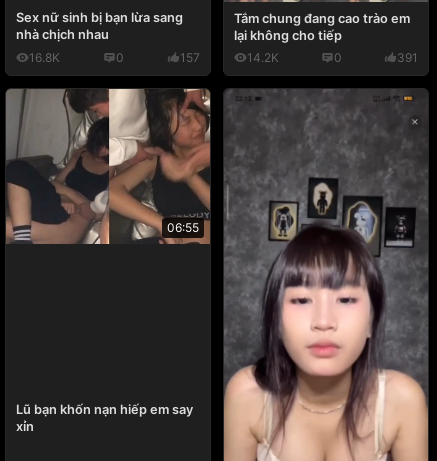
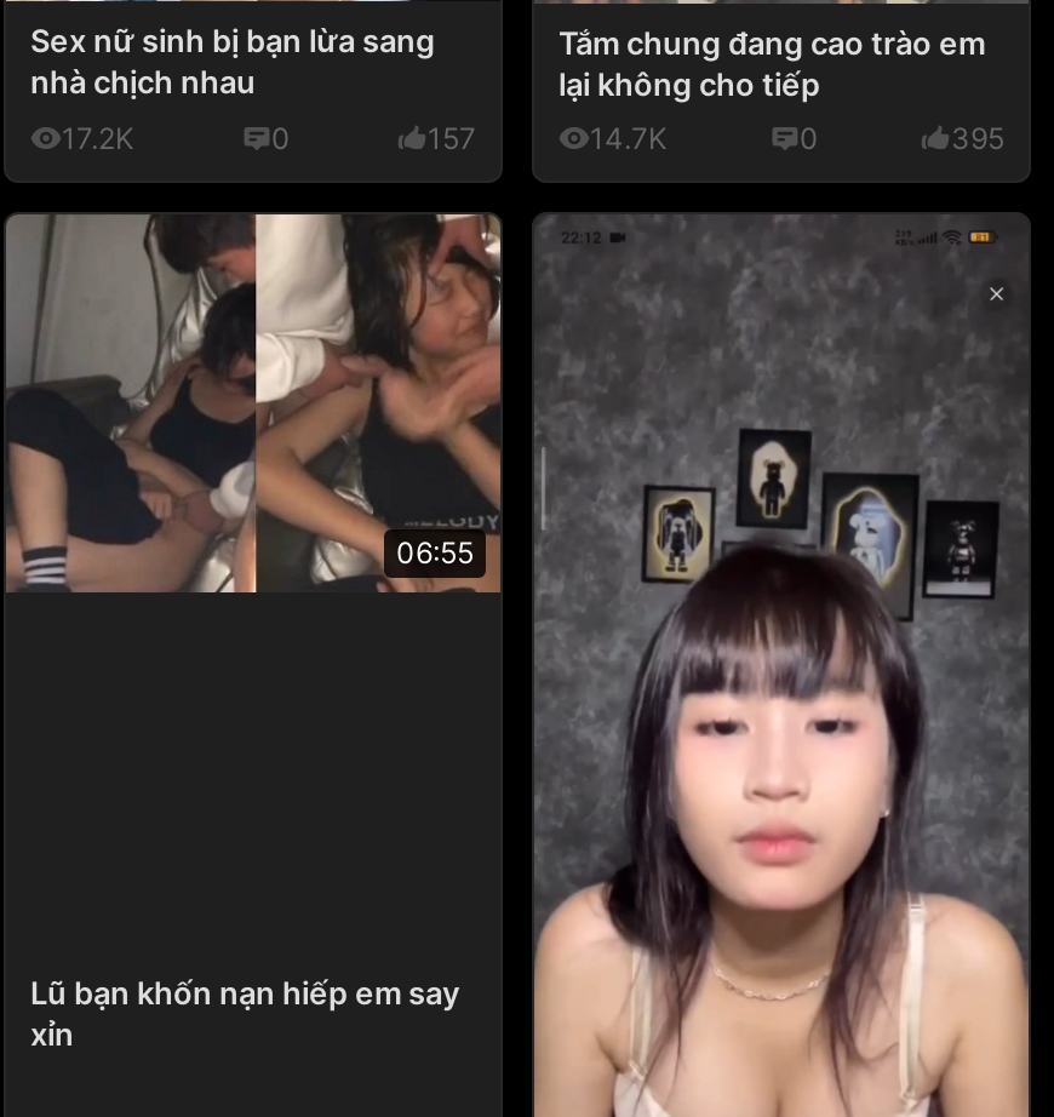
- 16.8K
+ 17.2K

- 14.2K
+ 14.7K

- 391
+ 395
